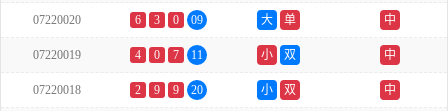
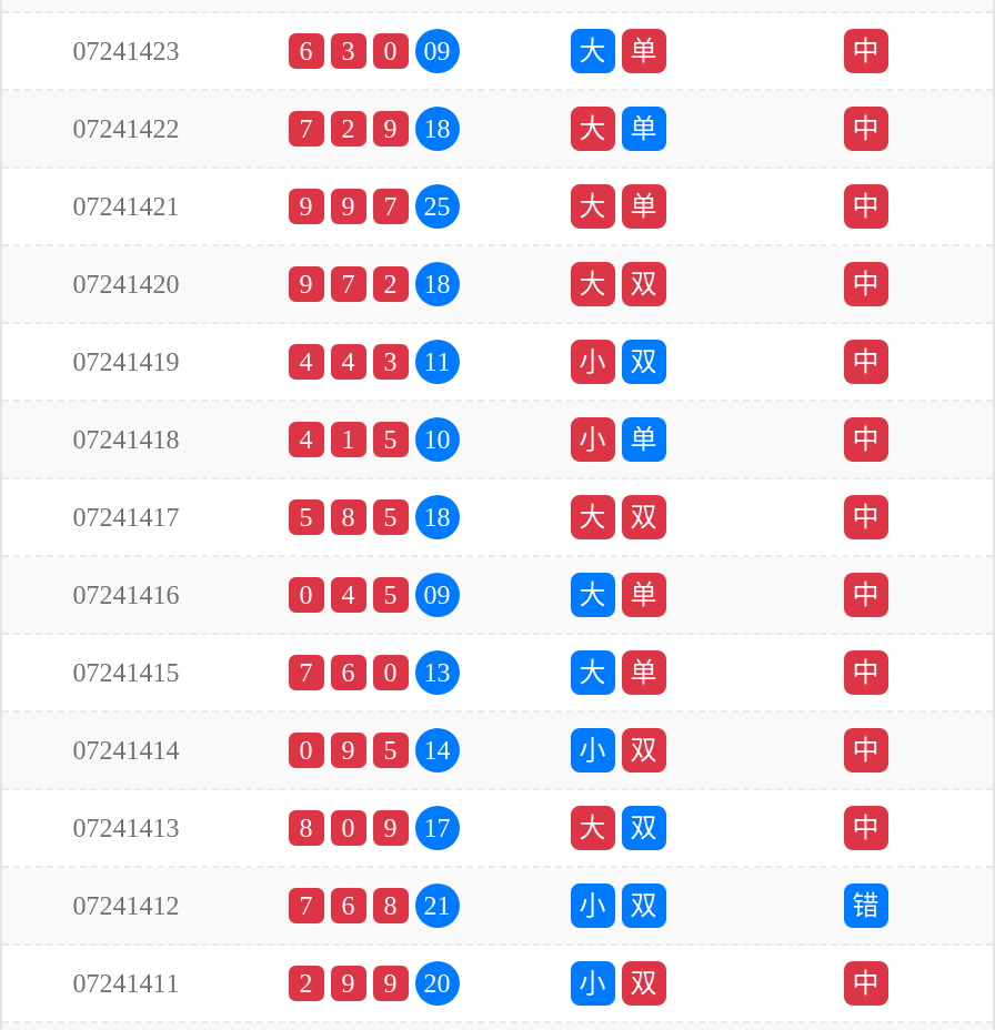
- 07220020
+ 07241423

- 07220019
+ 07241422
+ 7
+ 2
+ 9
+ 18
+ 大
+ 单
+ 中
+ 07241421
+ 9
+ 9
+ 7
+ 25
+ 大
+ 单
+ 中
+ 07241420
+ 9
+ 7
+ 2
+ 18
+ 大
+ 双
+ 中
+ 07241419

- 0
+ 4

- 7
+ 3

- 07220018
+ 07241418
+ 4
+ 1
+ 5
+ 10
+ 小
+ 单
+ 中
+ 07241417
+ 5
+ 8
+ 5
+ 18
+ 大
+ 双
+ 中
+ 07241416
+ 0
+ 4
+ 5
+ 09
+ 大
+ 单
+ 中
+ 07241415
+ 7
+ 6
+ 0
+ 13
+ 大
+ 单
+ 中
+ 07241414
+ 0
+ 9
+ 5
+ 14
+ 小
+ 双
+ 中
+ 07241413
+ 8
+ 0
+ 9
+ 17
+ 大
+ 双
+ 中
+ 07241412
+ 7
+ 6
+ 8
+ 21
+ 小
+ 双
+ 错
+ 07241411
